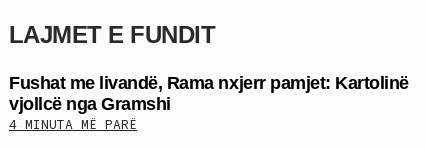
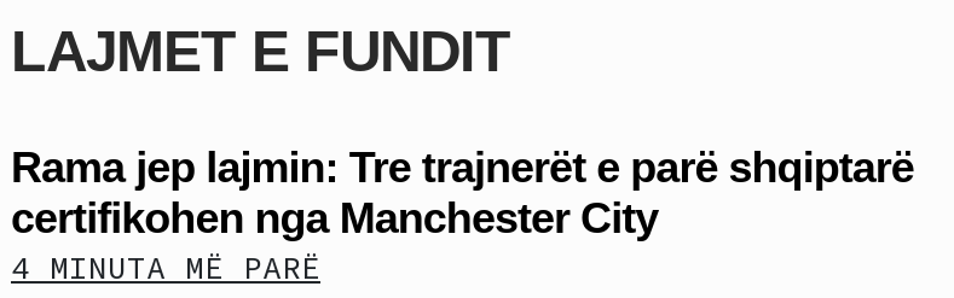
- Fushat me livandë, Rama nxjerr pamjet: Kartolinë
- vjollcë nga Gramshi
+ Rama jep lajmin: Tre trajnerët e parë shqiptarë
+ certifikohen nga Manchester City
